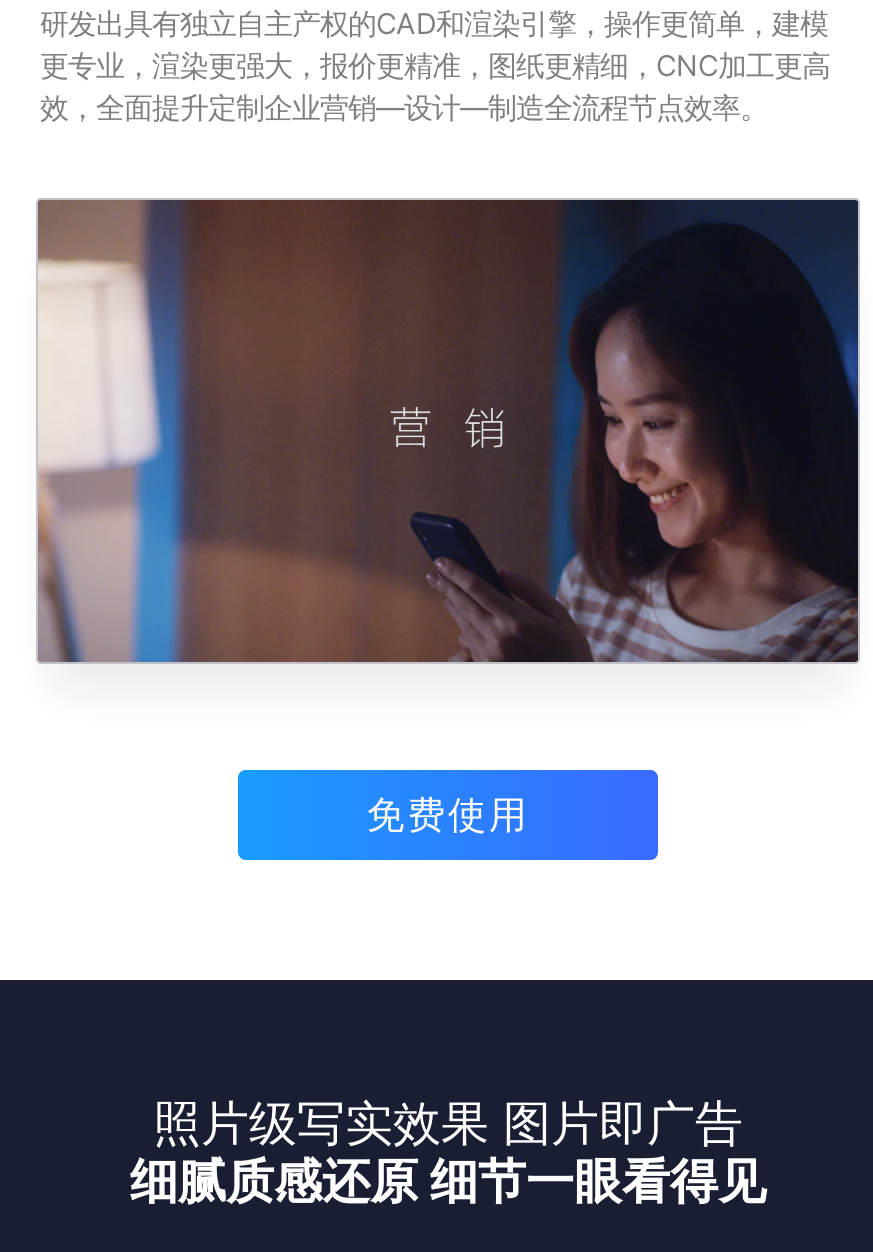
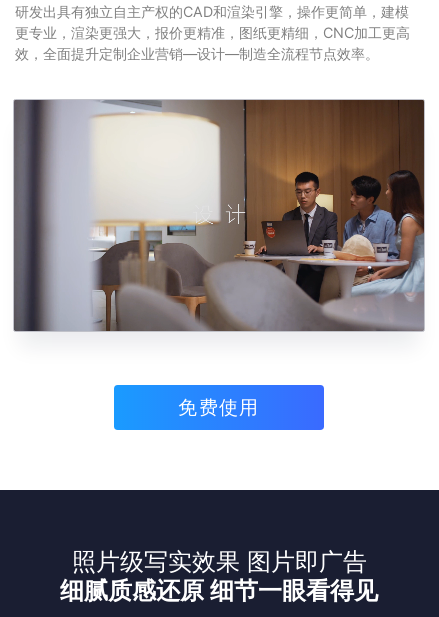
- [image]
+ [image]
